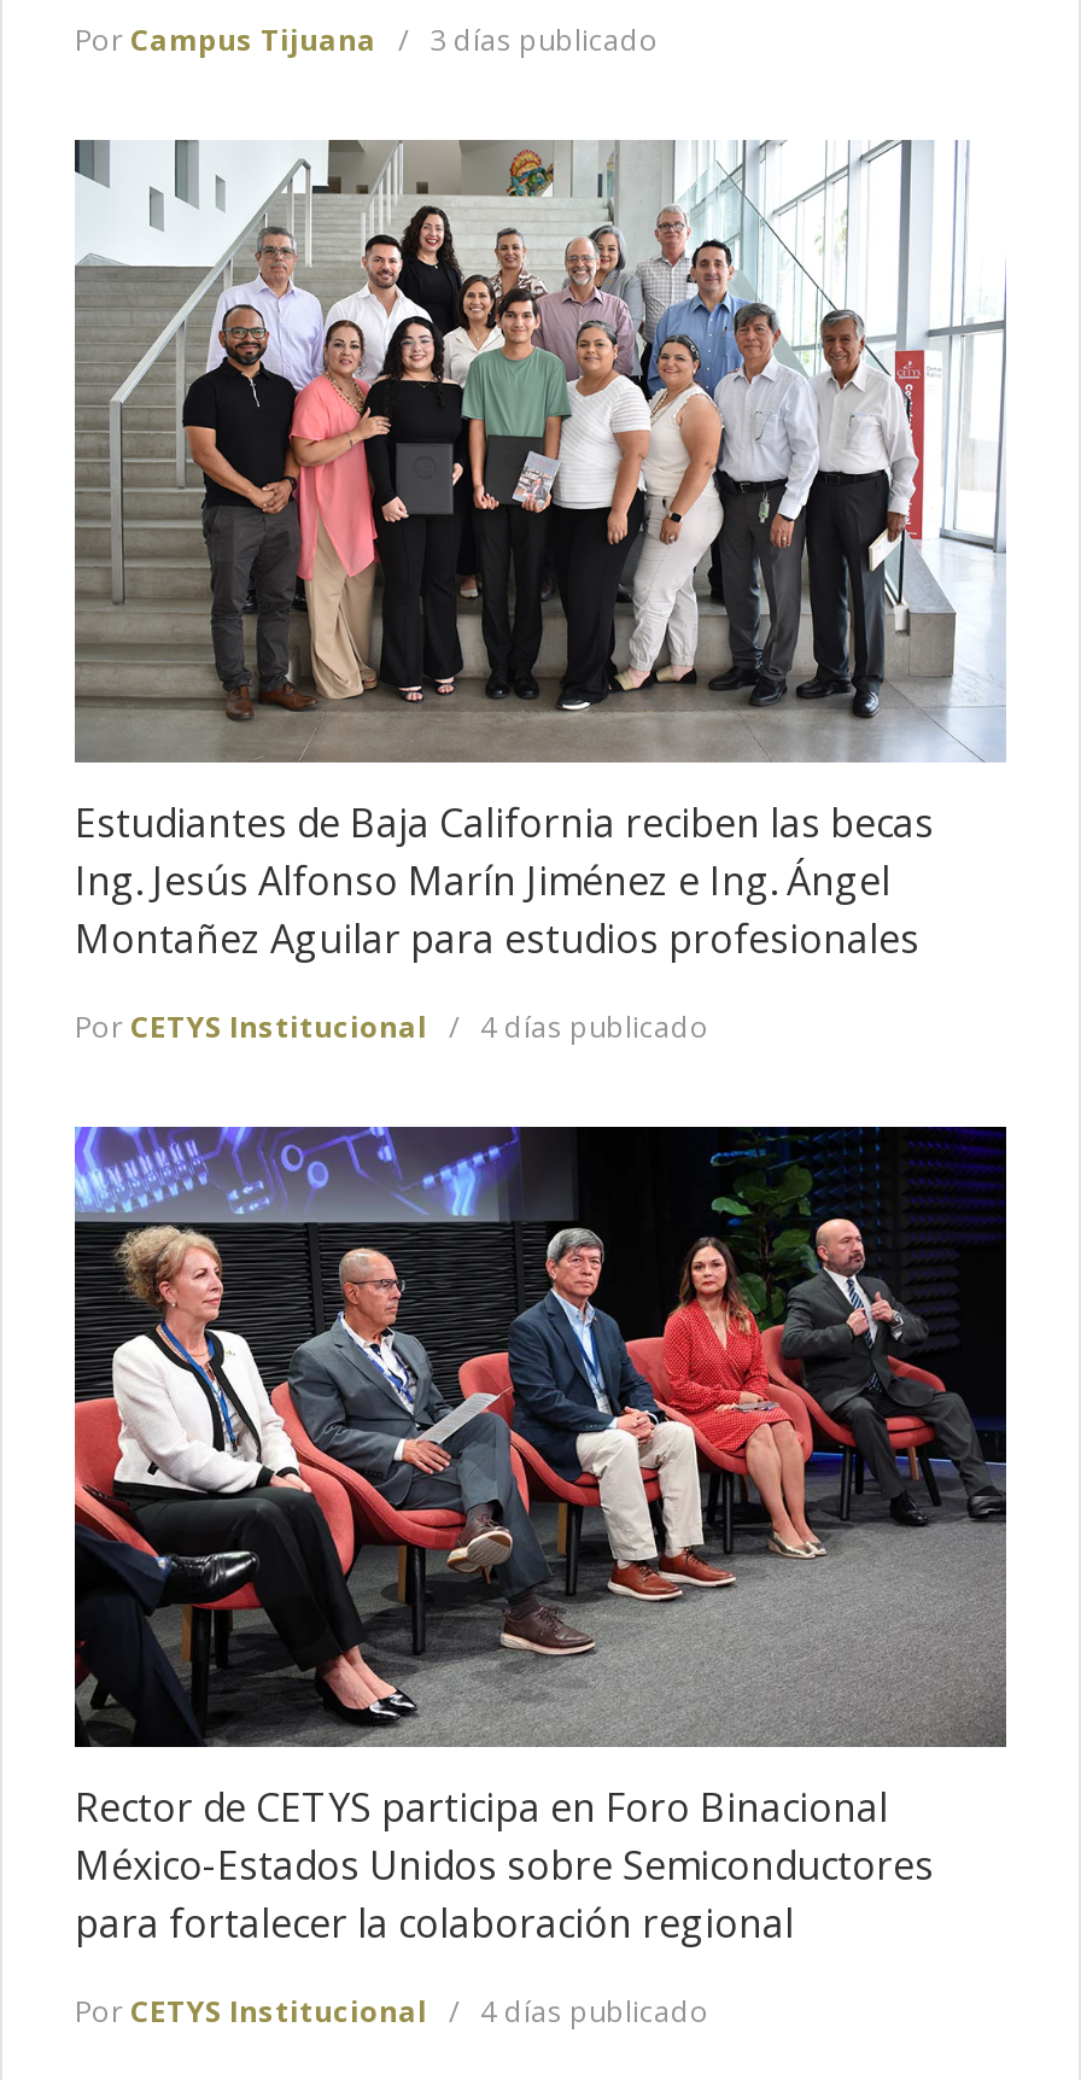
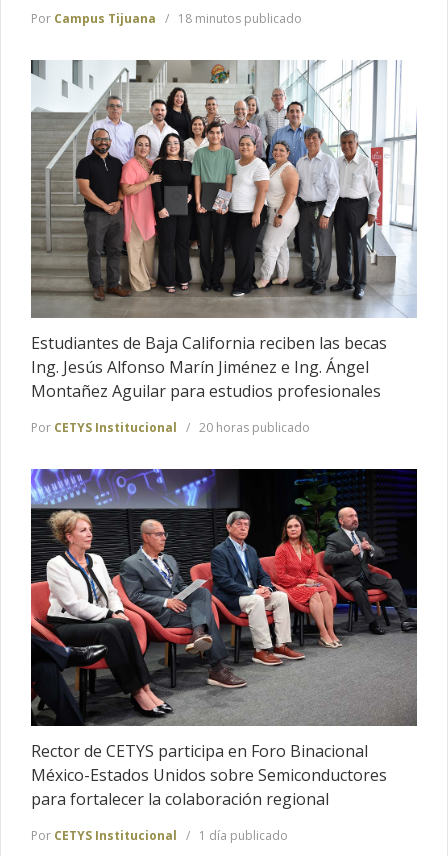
- 3 días publicado
+ 18 minutos publicado

- 4 días publicado
+ 20 horas publicado

- 4 días publicado
+ 1 día publicado
